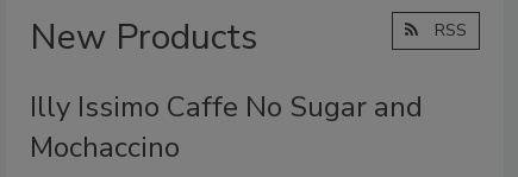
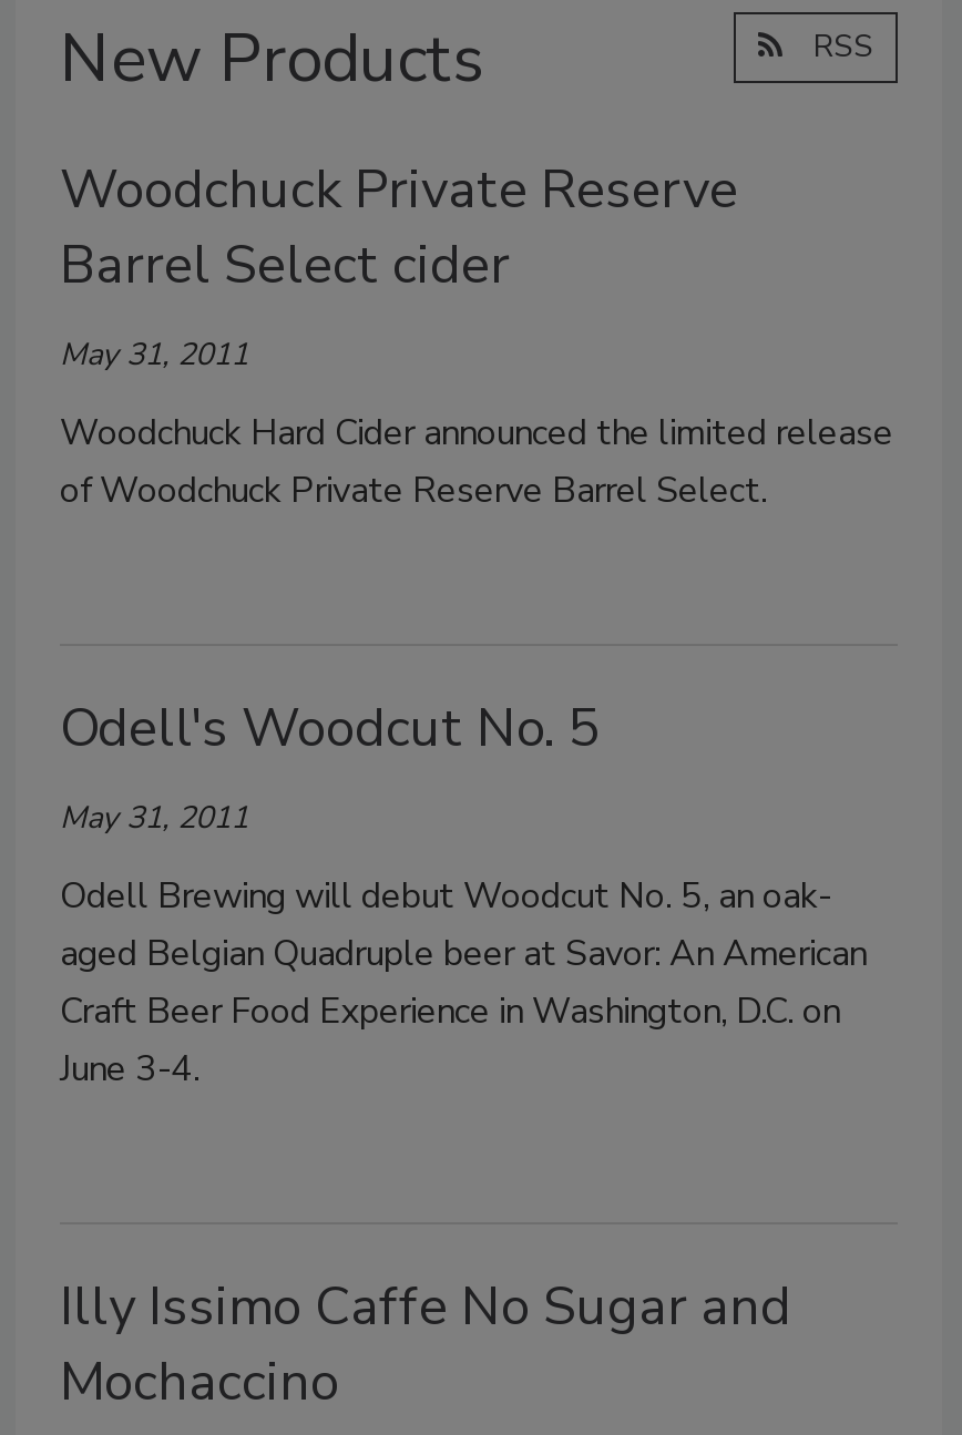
+ Woodchuck Private Reserve
+ Barrel Select cider
+ May 31, 2011
+ Woodchuck Hard Cider announced the limited release
+ of Woodchuck Private Reserve Barrel Select.
+ Odell's Woodcut No. 5
+ May 31, 2011
+ Odell Brewing will debut Woodcut No. 5, an oak-
+ aged Belgian Quadruple beer at Savor: An American
+ Craft Beer Food Experience in Washington, D.C. on
+ June 3-4.
